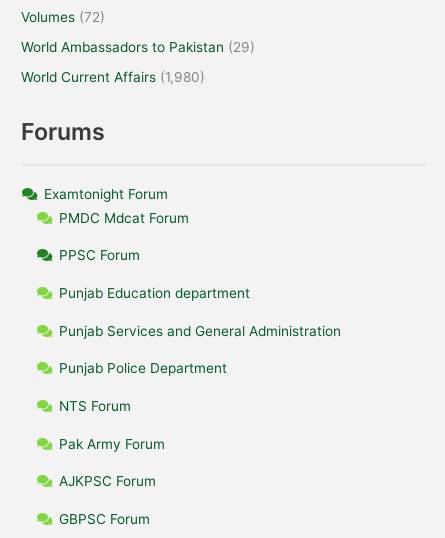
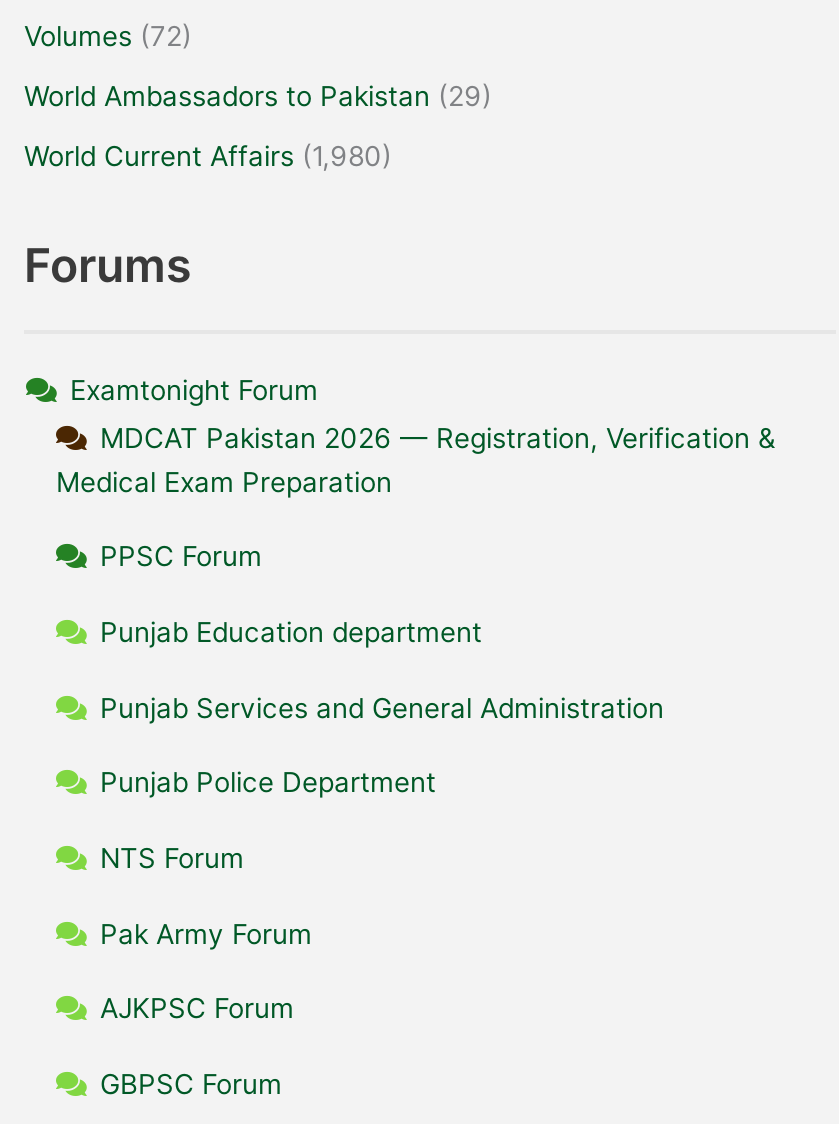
- PMDC Mdcat Forum
+ MDCAT Pakistan 2026 — Registration, Verification &
+ Medical Exam Preparation
